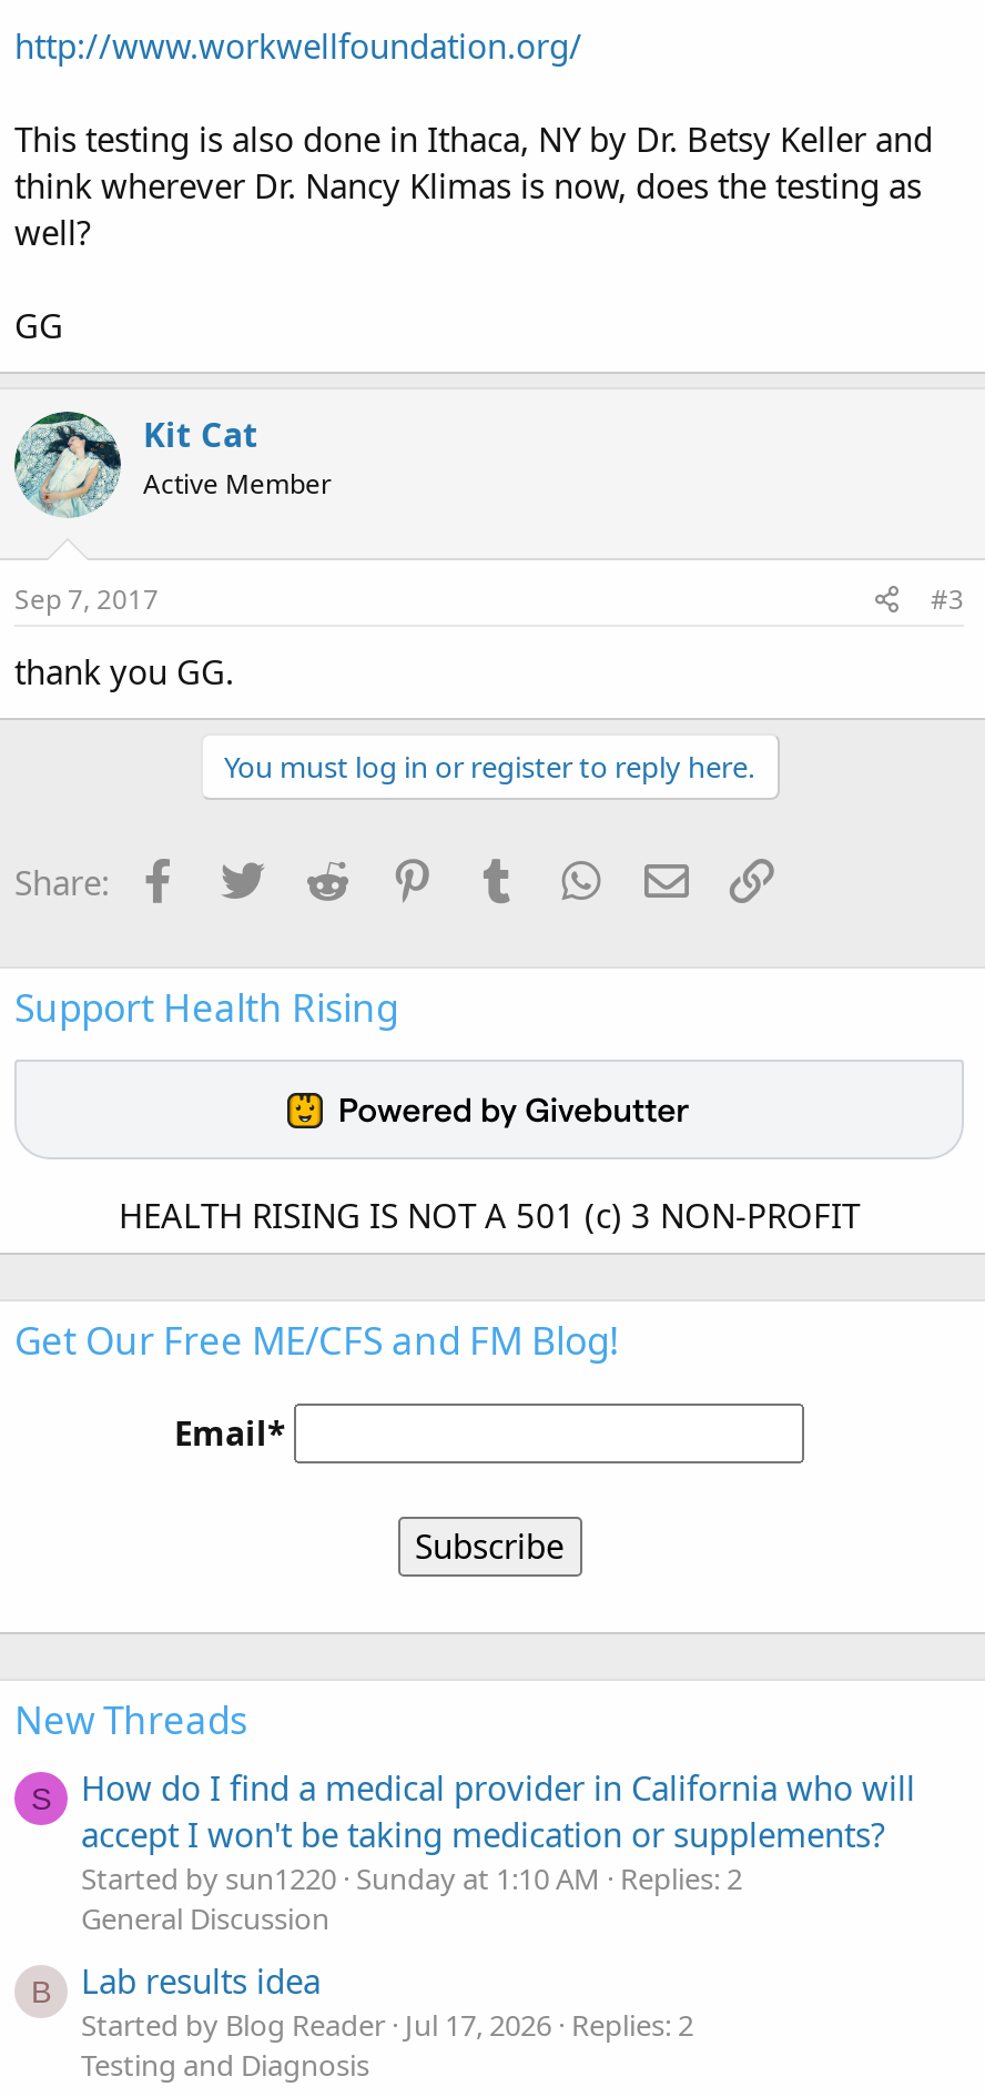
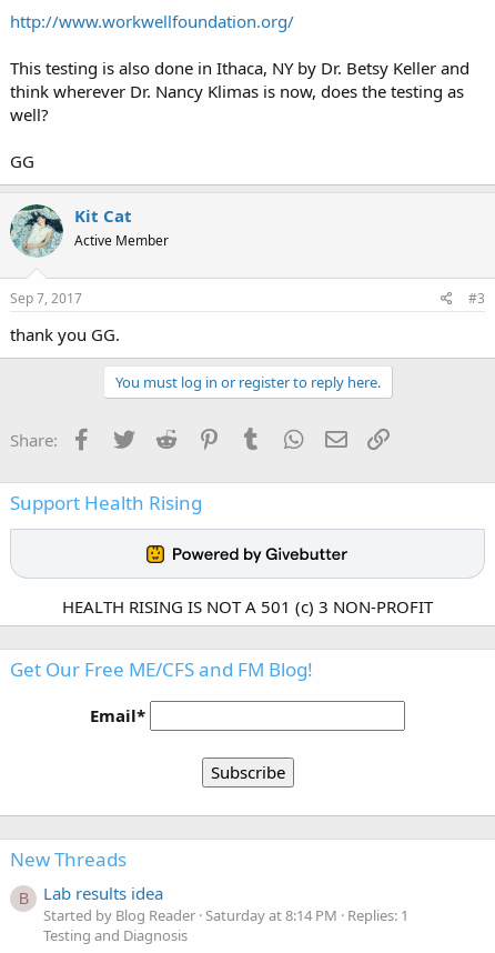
- S
- How do I find a medical provider in California who will
- accept I won't be taking medication or supplements?
- Started by sun1220 Sunday at 1:10 AM Replies: 2
- General Discussion

- Started by Blog Reader Jul 17, 2026 Replies: 2
+ Started by Blog Reader Saturday at 8:14 PM Replies: 1
